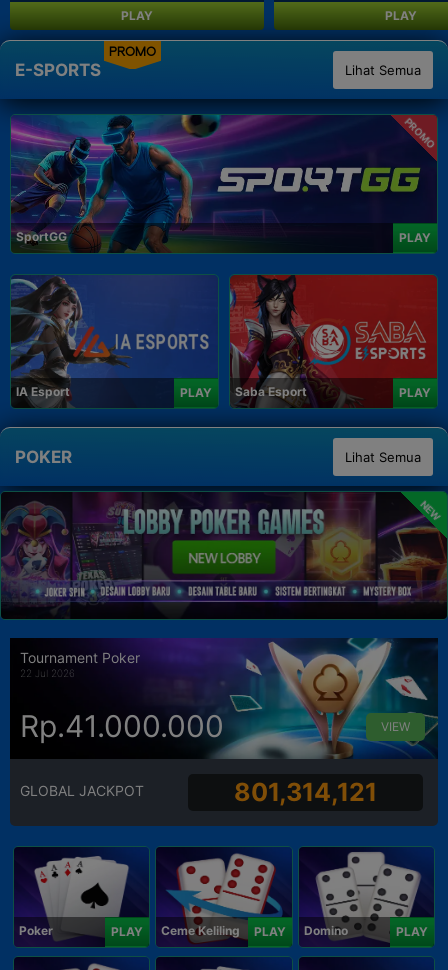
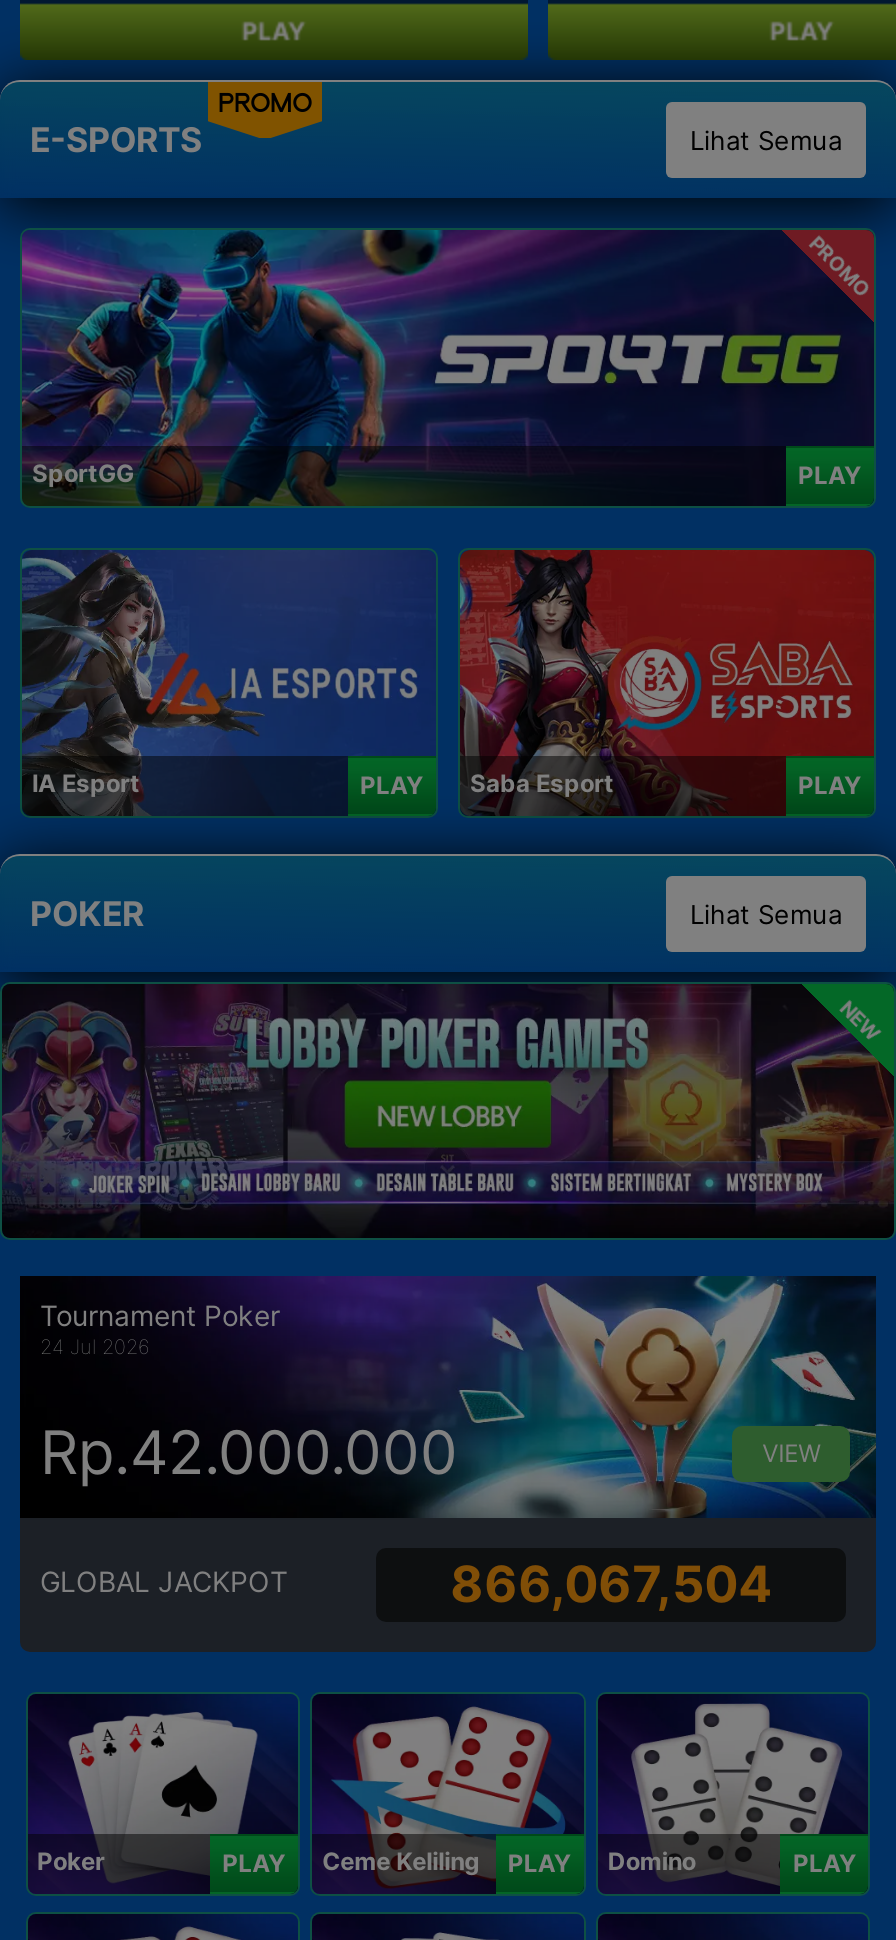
- 22 Jul 2026
+ 24 Jul 2026

- Rp.41.000.000
+ Rp.42.000.000

- 801,314,121
+ 866,067,504
